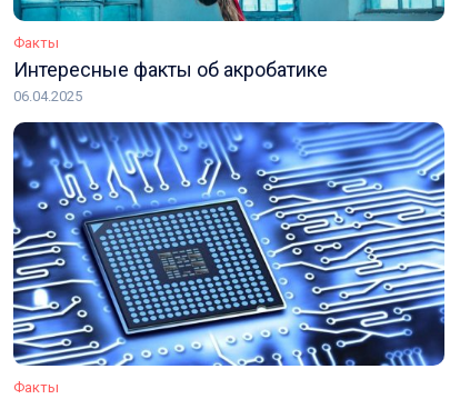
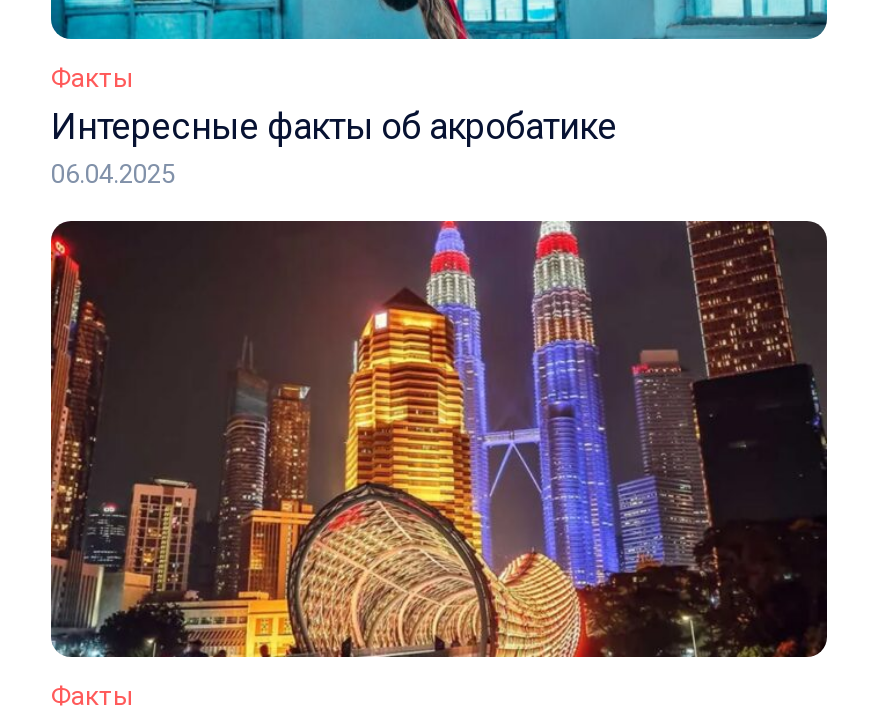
- [image]
+ [image]
